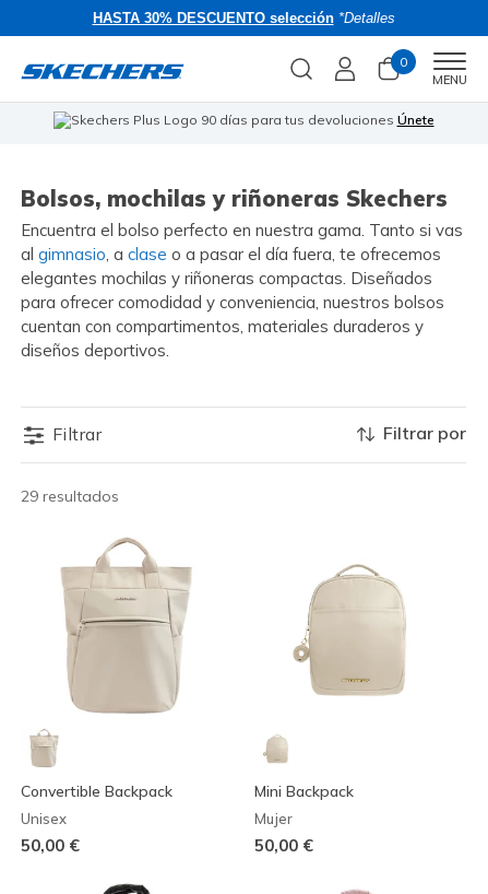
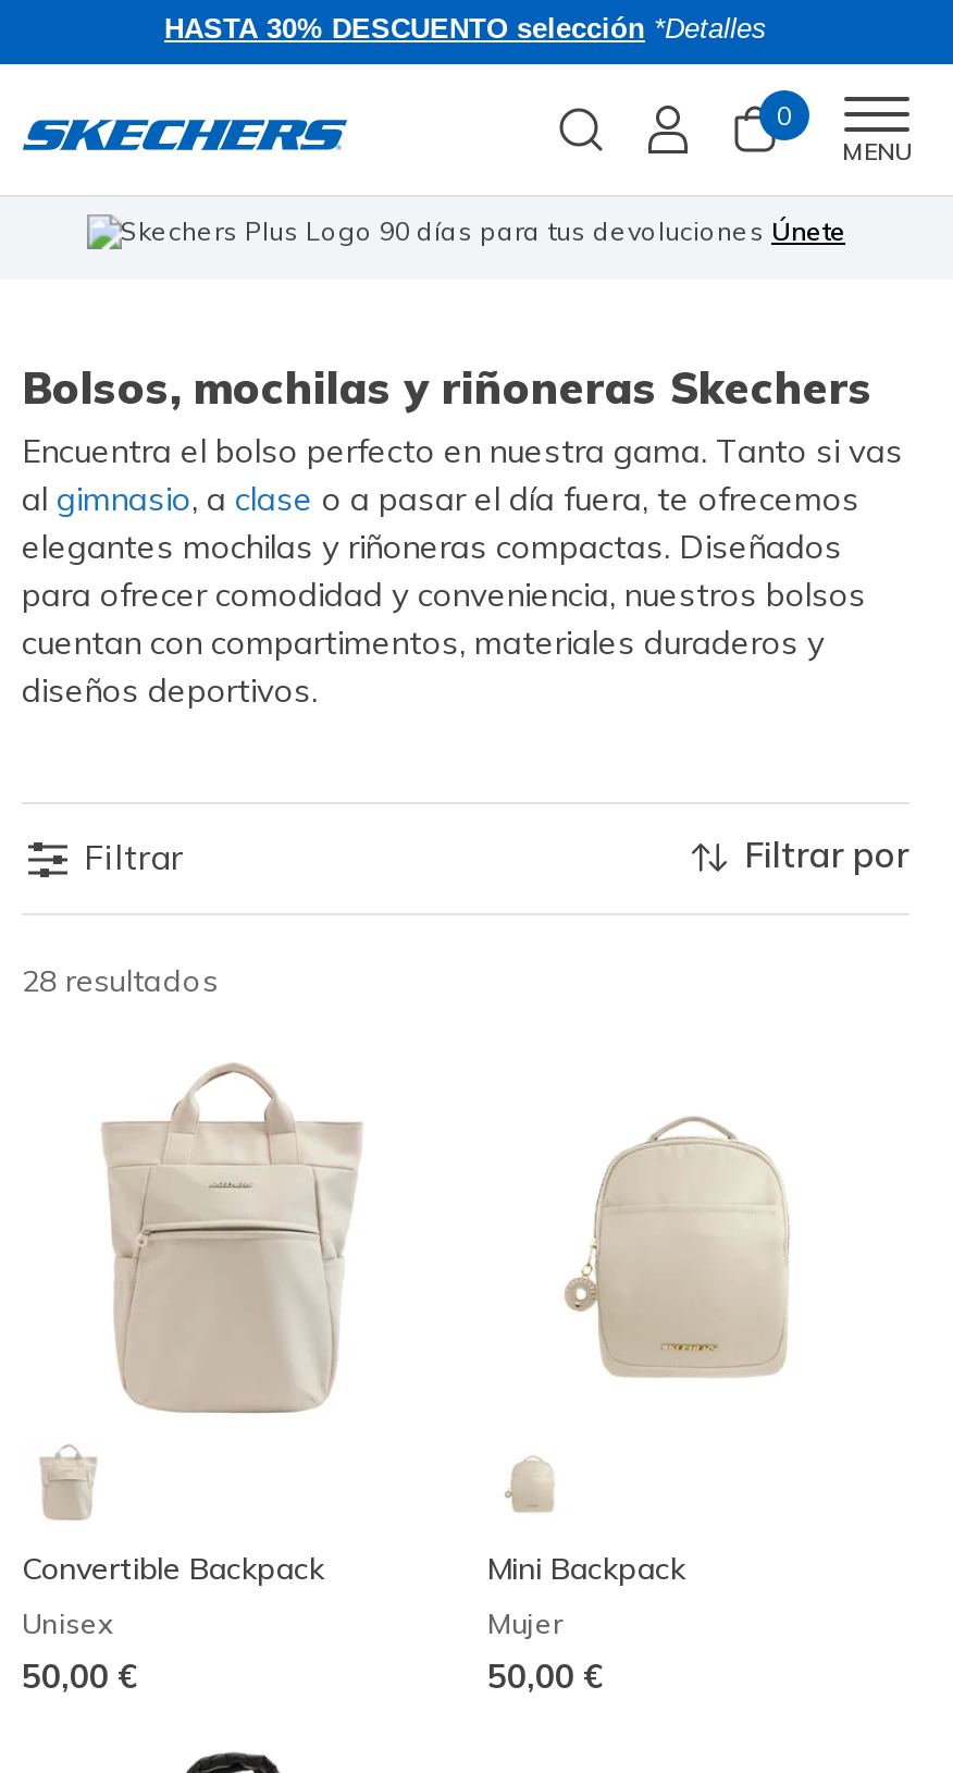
- 29 resultados
+ 28 resultados
